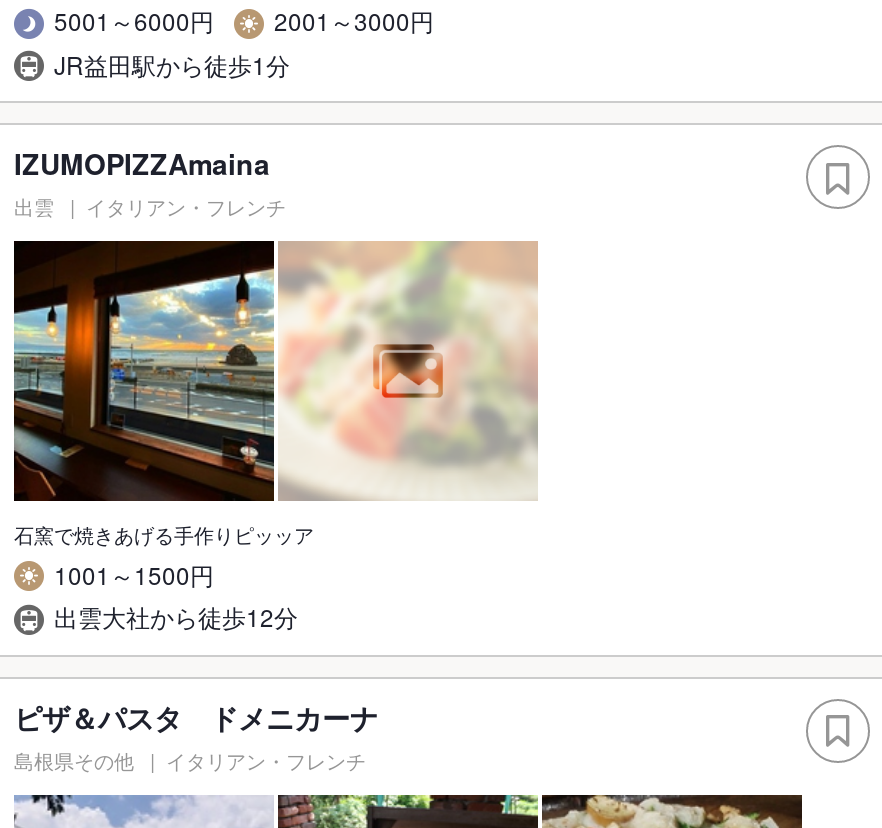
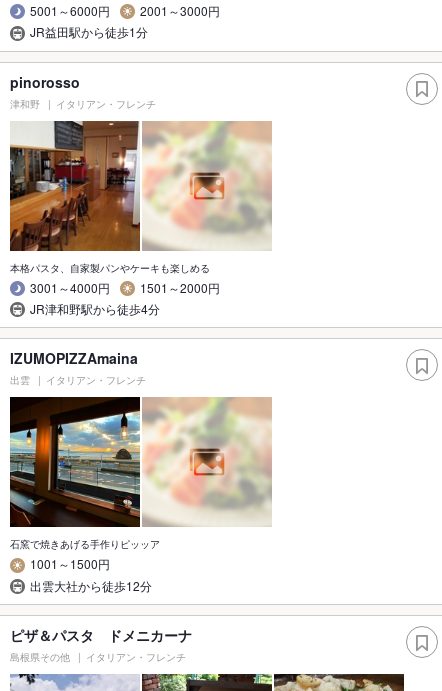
+ [image]
+ 本格パスタ、自家製パンやケーキも楽しめる
+ 3001～4000円
+ 1501～2000円
+ JR津和野駅から徒歩4分

+ pinorosso
+ 津和野
+ イタリアン・フレンチ
